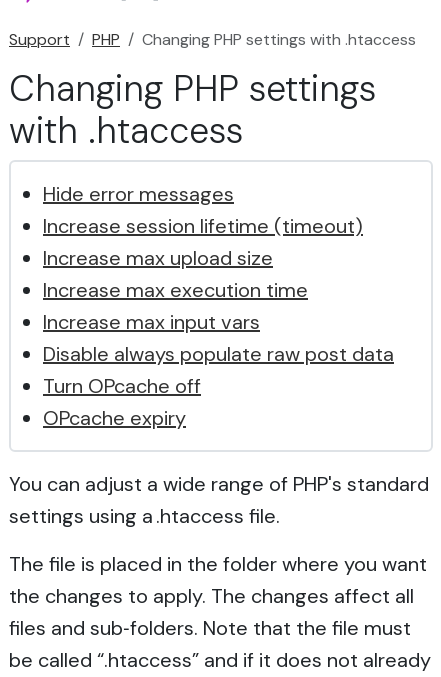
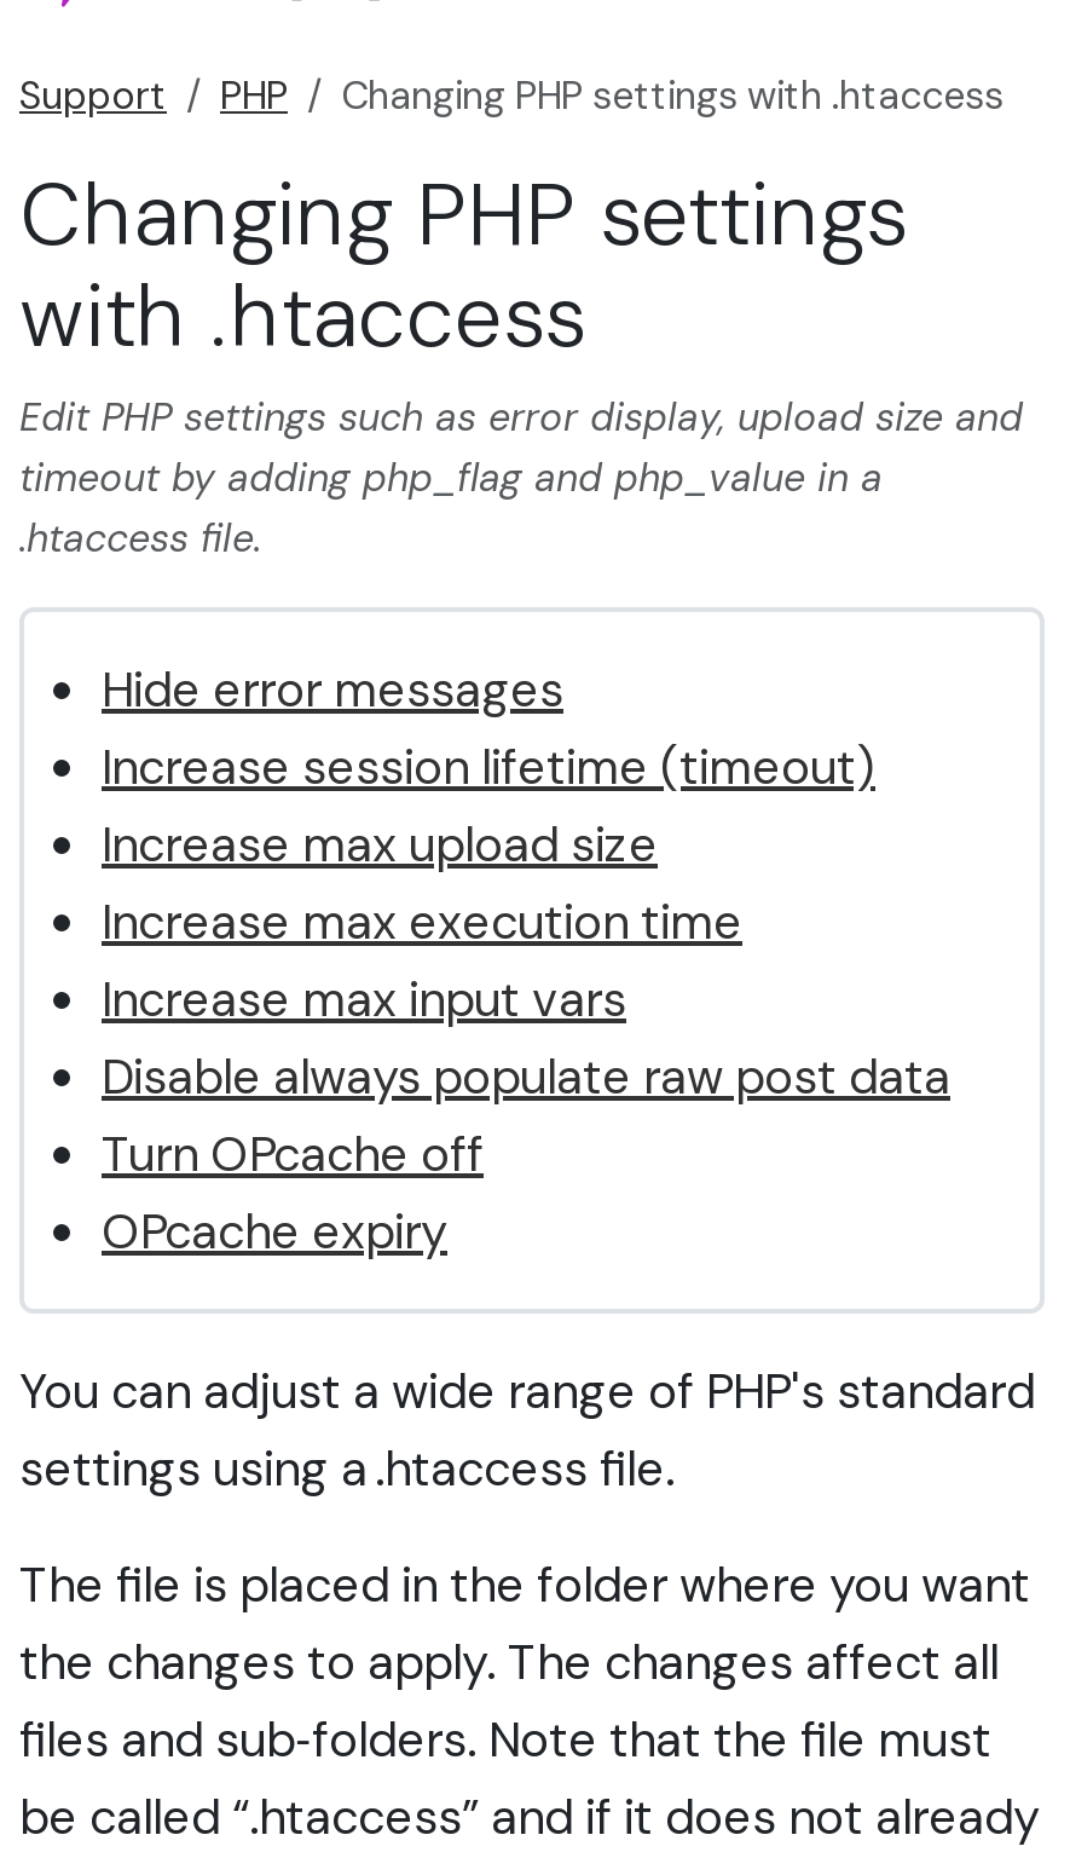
+ Edit PHP settings such as error display, upload size and
+ timeout by adding php_flag and php_value in a
+ .htaccess file.
